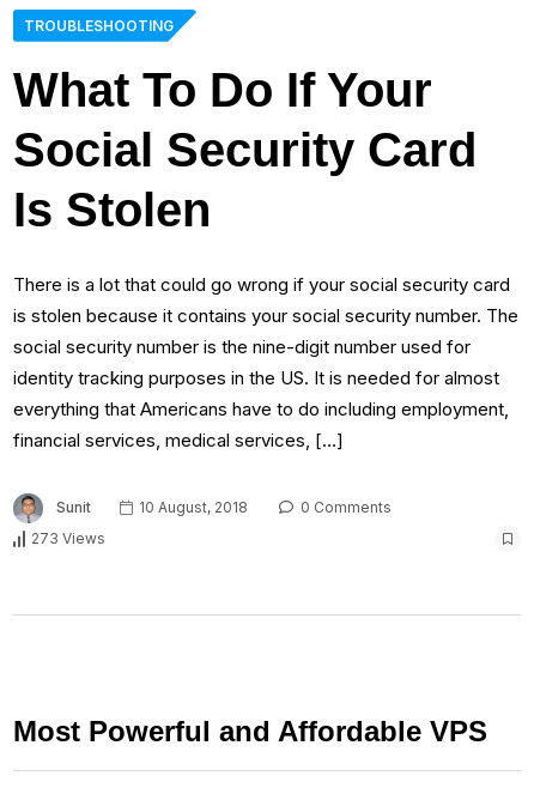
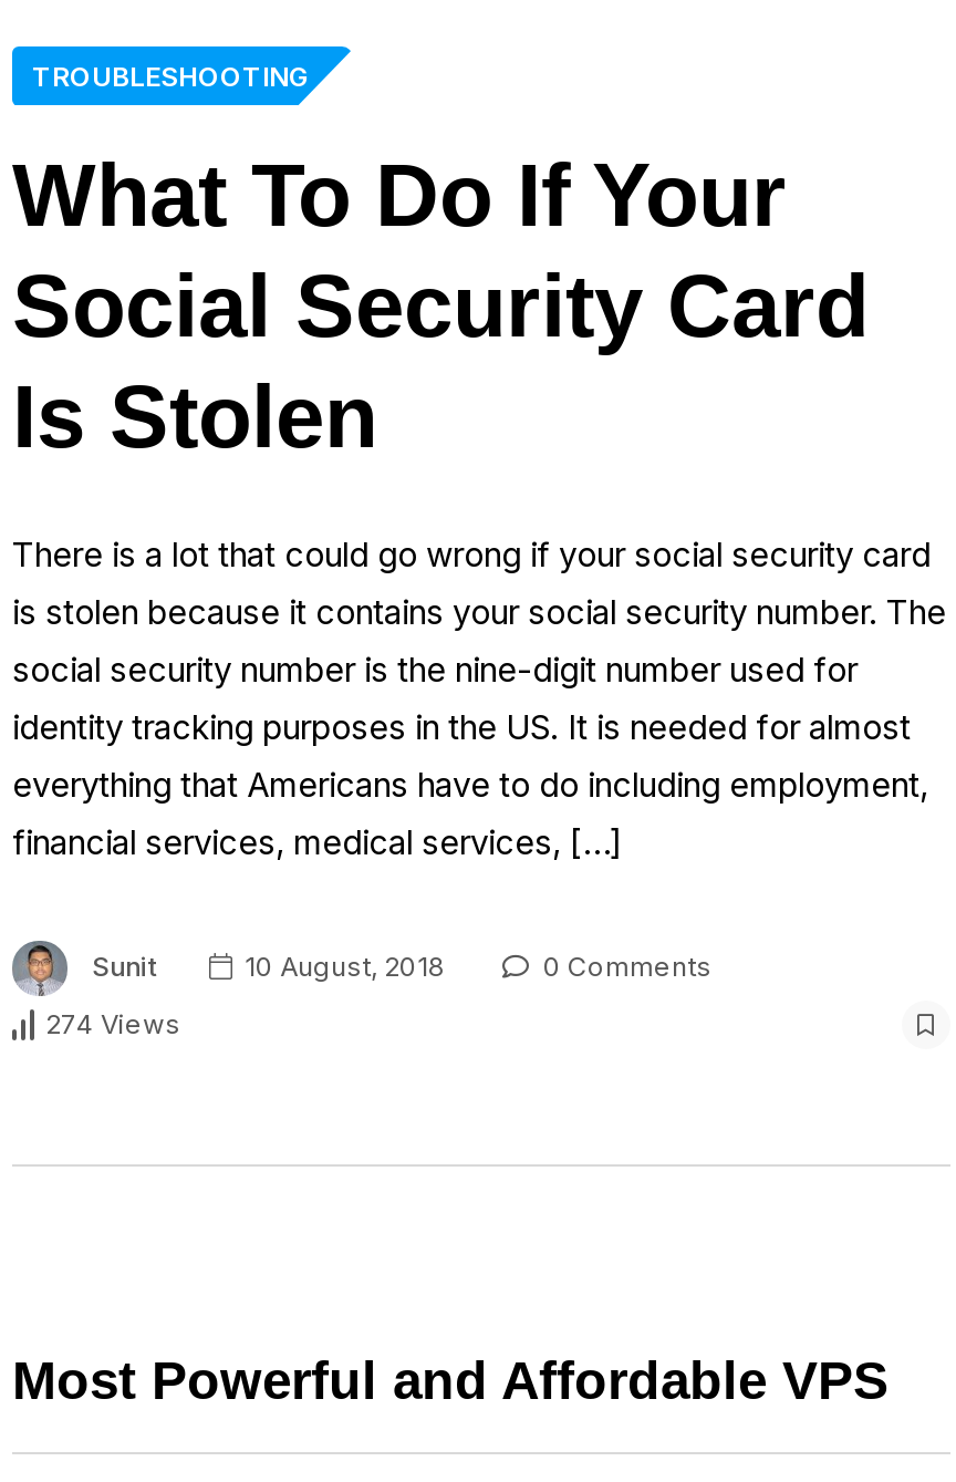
- 273 Views
+ 274 Views
